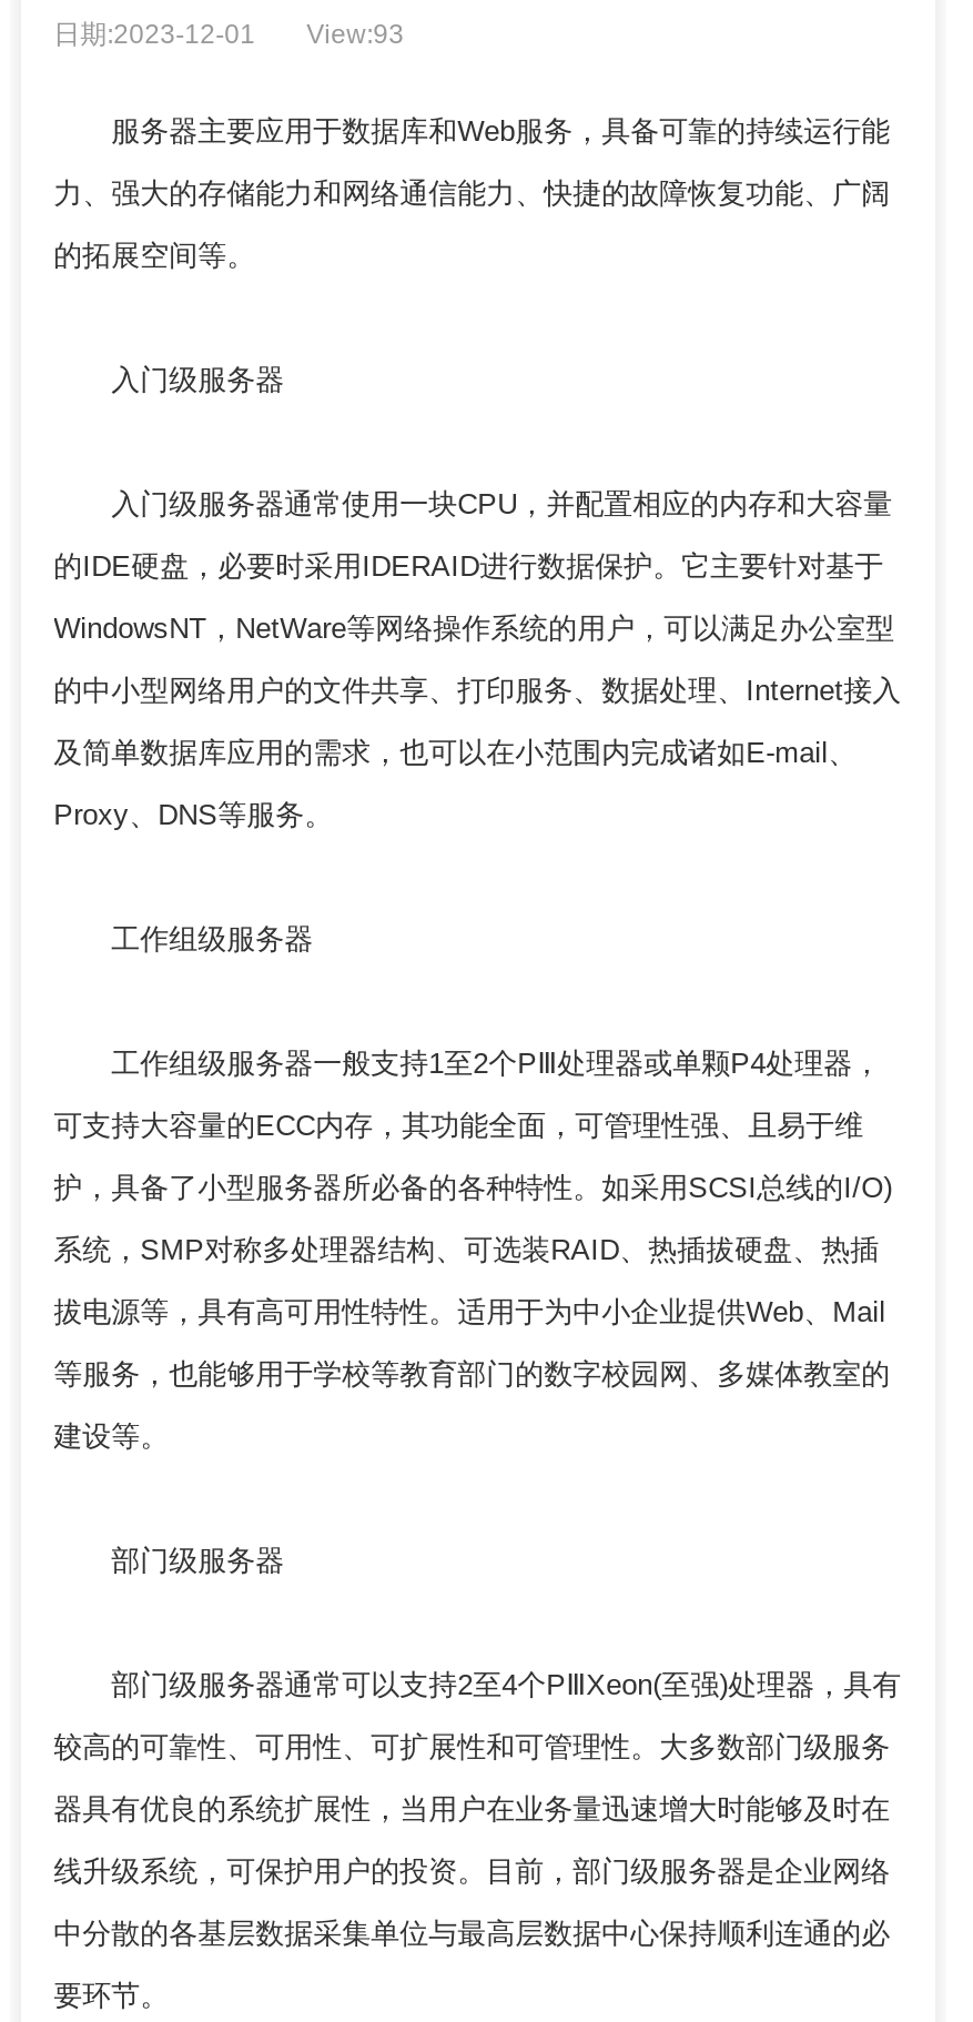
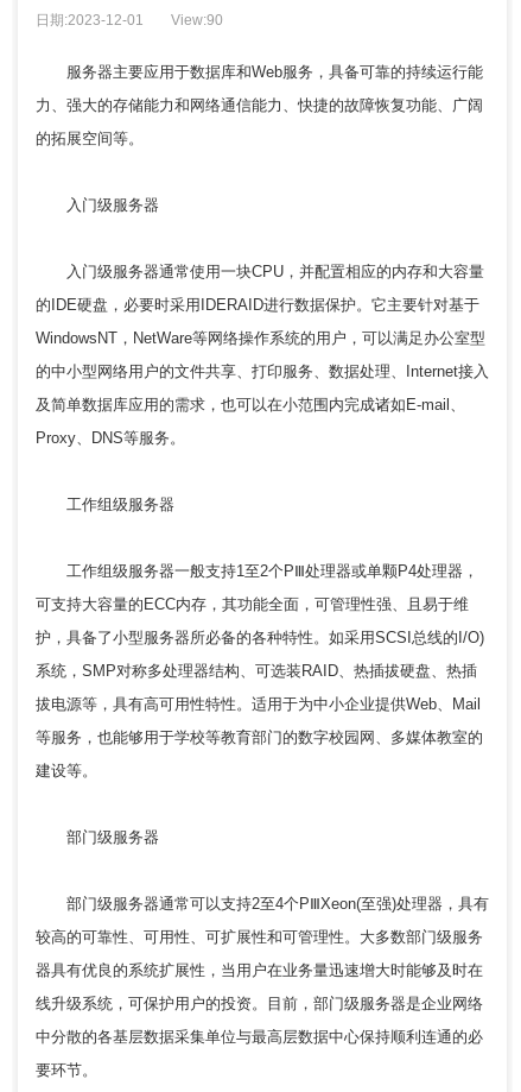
- 日期:2023-12-01 View:93
+ 日期:2023-12-01 View:90
